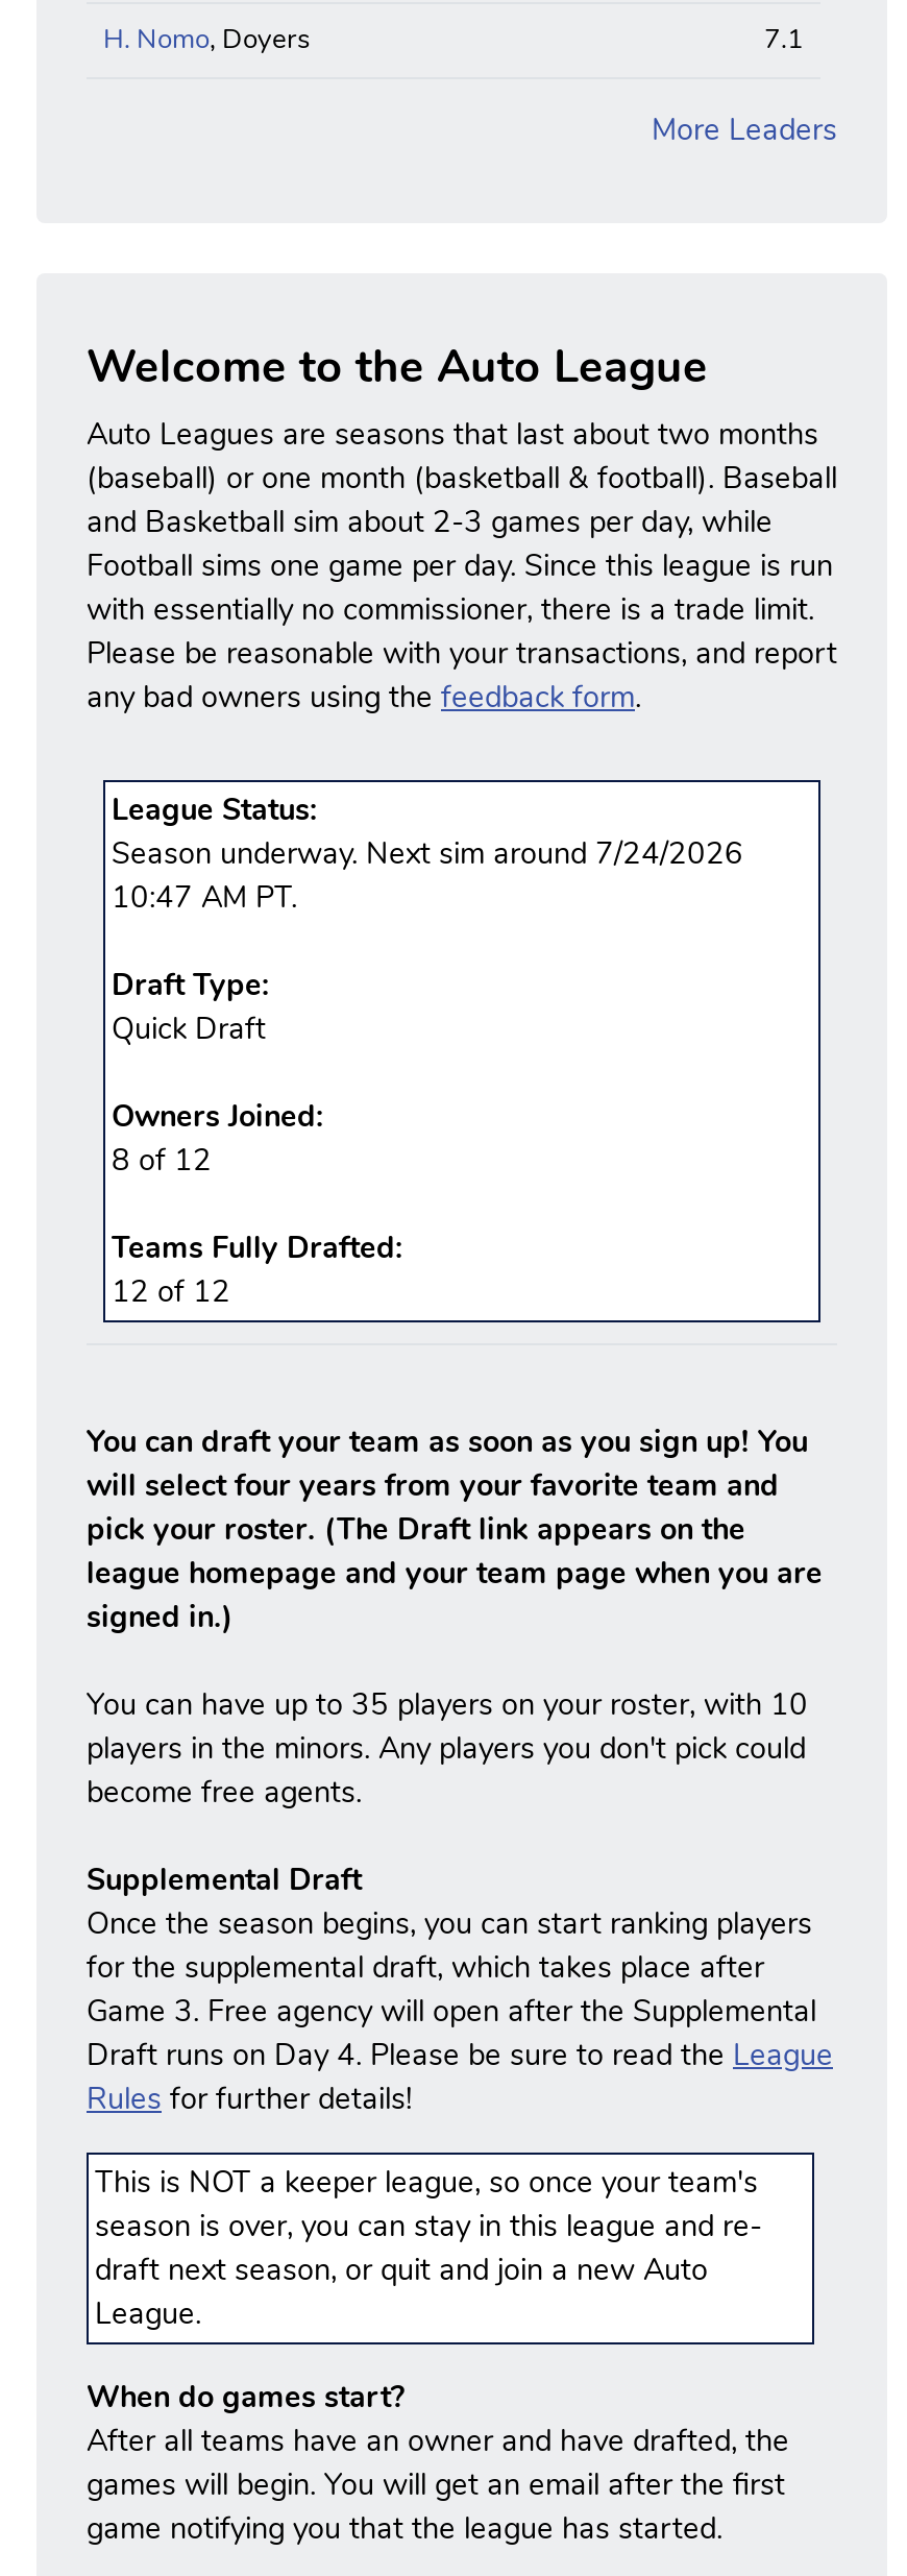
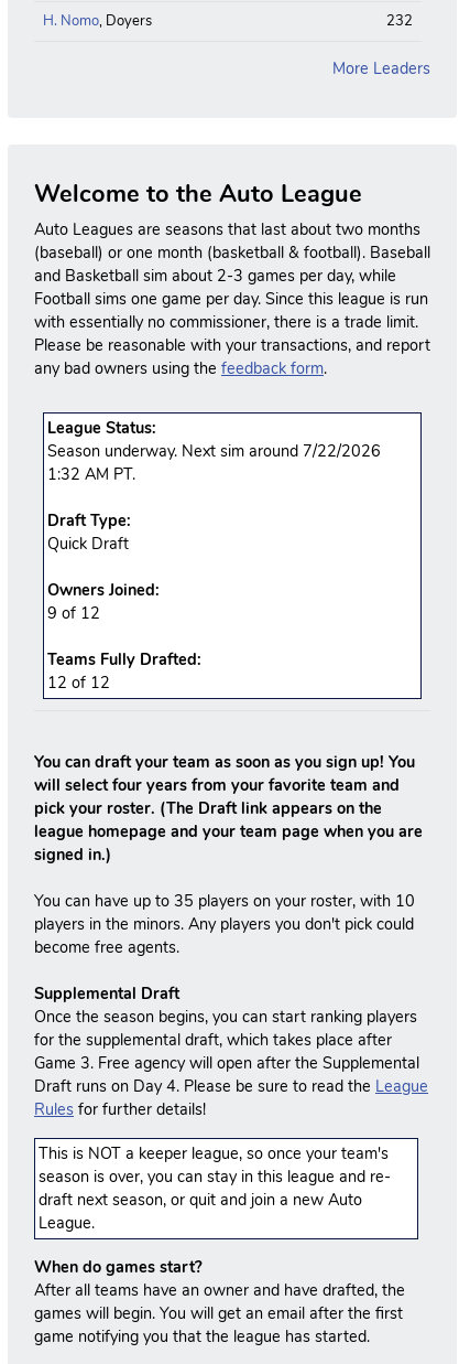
- 7.1
+ 232

- Season underway. Next sim around 7/24/2026
+ Season underway. Next sim around 7/22/2026

- 10:47 AM PT.
+ 1:32 AM PT.

- 8 of 12
+ 9 of 12
